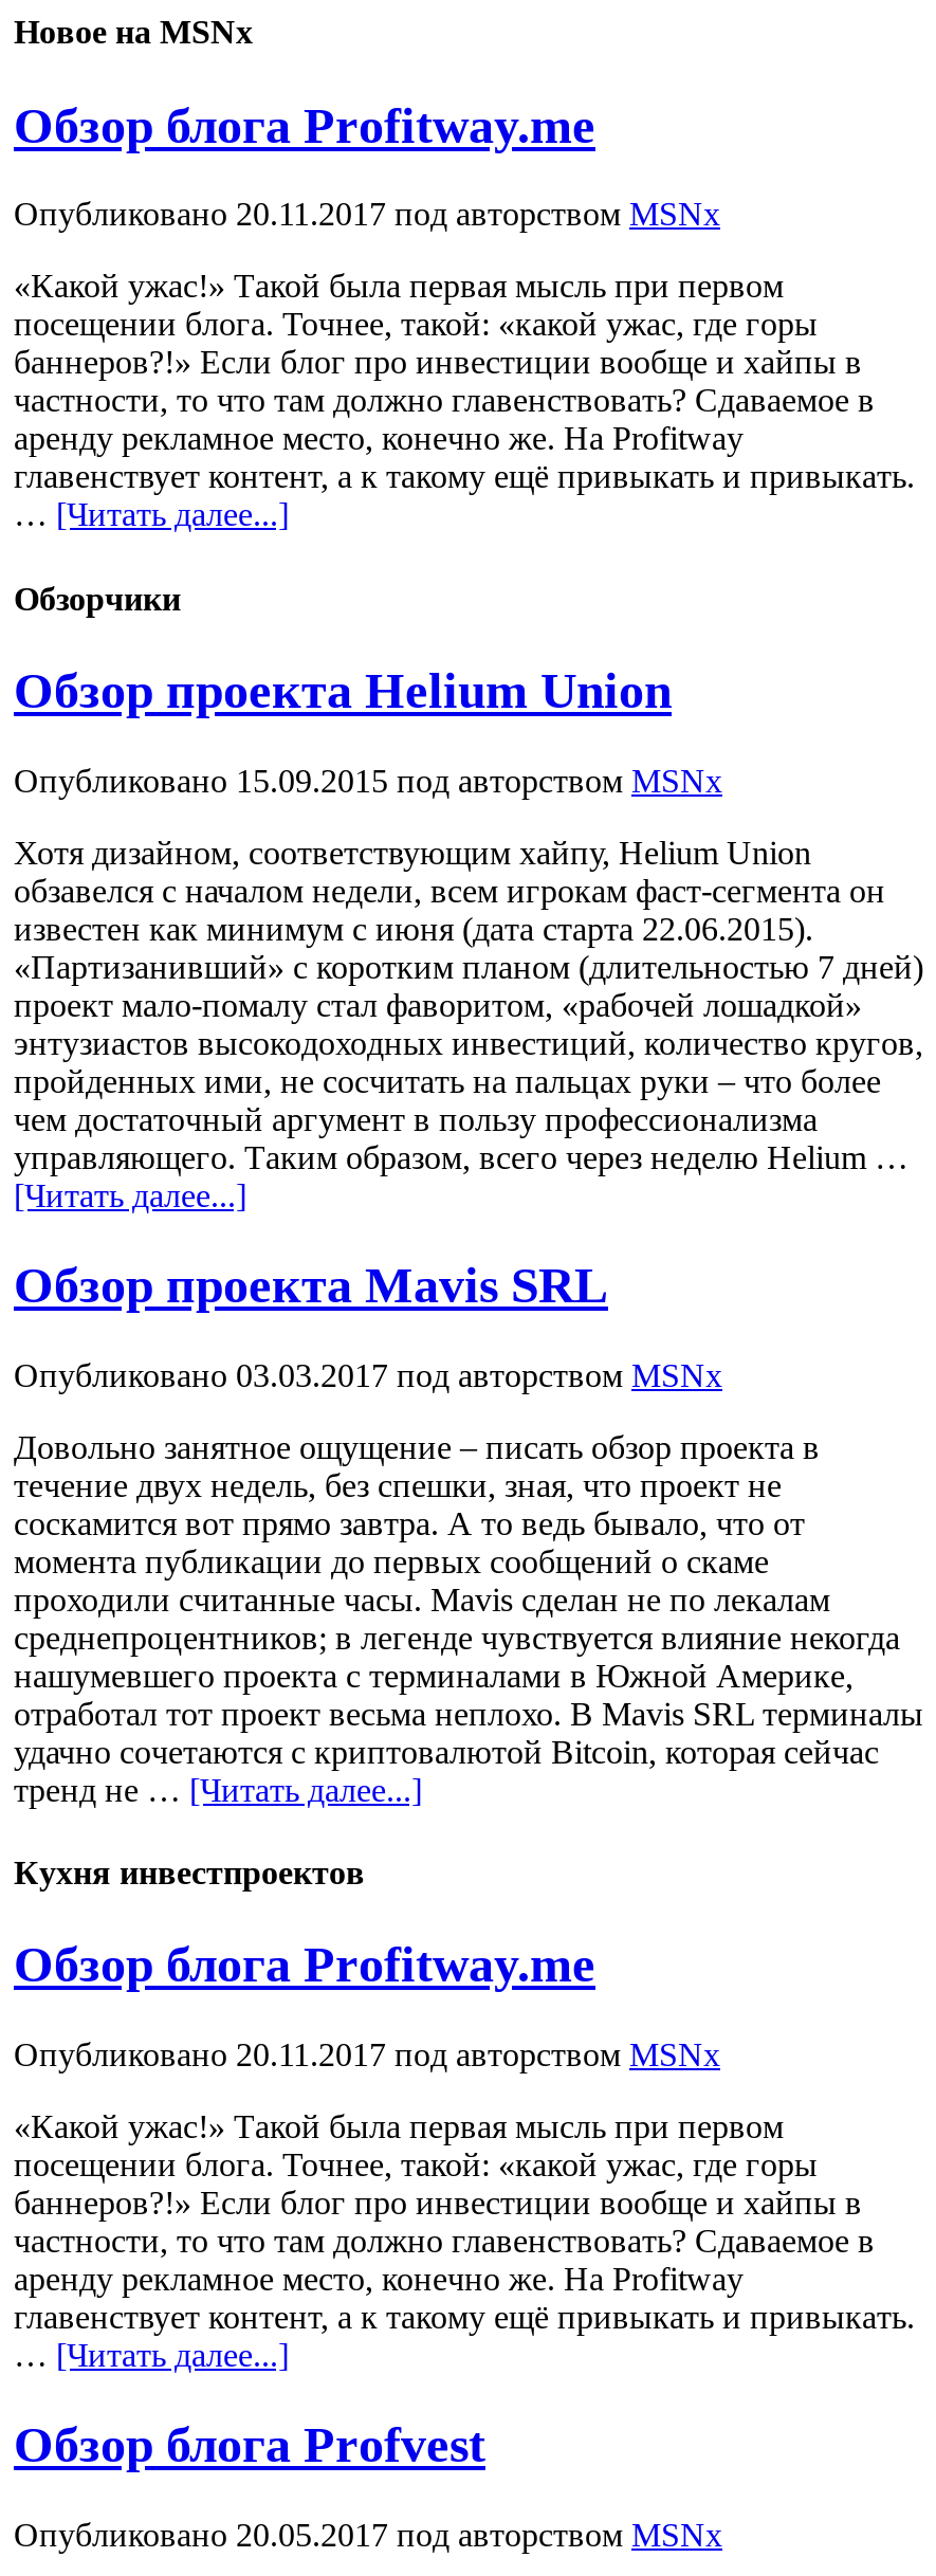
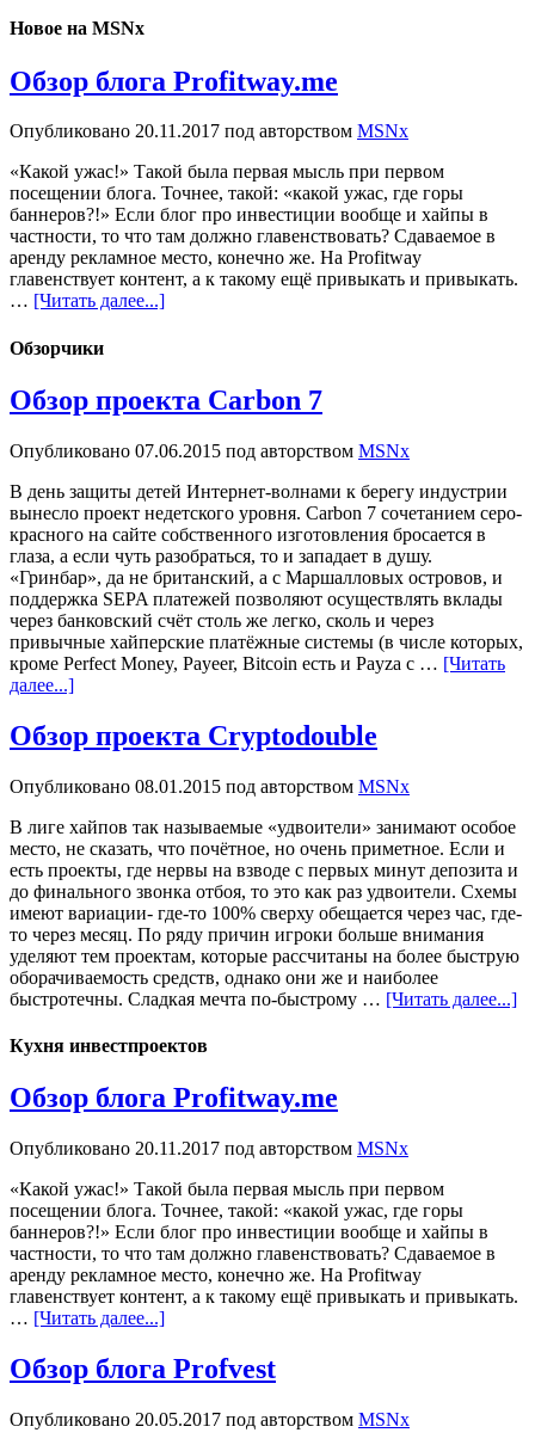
- Обзор проекта Helium Union
+ Обзор проекта Carbon 7

- Опубликовано 15.09.2015 под авторством MSNx
+ Опубликовано 07.06.2015 под авторством MSNx

- Хотя дизайном, соответствующим хайпу, Helium Union
- обзавелся с началом недели, всем игрокам фаст-сегмента он
- известен как минимум с июня (дата старта 22.06.2015).
- «Партизанивший» с коротким планом (длительностью 7 дней)
- проект мало-помалу стал фаворитом, «рабочей лошадкой»
- энтузиастов высокодоходных инвестиций, количество кругов,
- пройденных ими, не сосчитать на пальцах руки – что более
- чем достаточный аргумент в пользу профессионализма
- управляющего. Таким образом, всего через неделю Helium …
- [Читать далее...]
+ В день защиты детей Интернет-волнами к берегу индустрии
+ вынесло проект недетского уровня. Carbon 7 сочетанием серо-
+ красного на сайте собственного изготовления бросается в
+ глаза, а если чуть разобраться, то и западает в душу.
+ «Гринбар», да не британский, а с Маршалловых островов, и
+ поддержка SEPA платежей позволяют осуществлять вклады
+ через банковский счёт столь же легко, сколь и через
+ привычные хайперские платёжные системы (в числе которых,
+ кроме Perfect Money, Payeer, Bitcoin есть и Payza с … [Читать
+ далее...]

- Обзор проекта Mavis SRL
+ Обзор проекта Cryptodouble

- Опубликовано 03.03.2017 под авторством MSNx
+ Опубликовано 08.01.2015 под авторством MSNx

- Довольно занятное ощущение – писать обзор проекта в
- течение двух недель, без спешки, зная, что проект не
- соскамится вот прямо завтра. А то ведь бывало, что от
- момента публикации до первых сообщений о скаме
- проходили считанные часы. Mavis сделан не по лекалам
- среднепроцентников; в легенде чувствуется влияние некогда
- нашумевшего проекта с терминалами в Южной Америке,
- отработал тот проект весьма неплохо. В Mavis SRL терминалы
- удачно сочетаются с криптовалютой Bitcoin, которая сейчас
- тренд не … [Читать далее...]
+ В лиге хайпов так называемые «удвоители» занимают особое
+ место, не сказать, что почётное, но очень приметное. Если и
+ есть проекты, где нервы на взводе с первых минут депозита и
+ до финального звонка отбоя, то это как раз удвоители. Схемы
+ имеют вариации- где-то 100% сверху обещается через час, где-
+ то через месяц. По ряду причин игроки больше внимания
+ уделяют тем проектам, которые рассчитаны на более быструю
+ оборачиваемость средств, однако они же и наиболее
+ быстротечны. Сладкая мечта по-быстрому … [Читать далее...]
